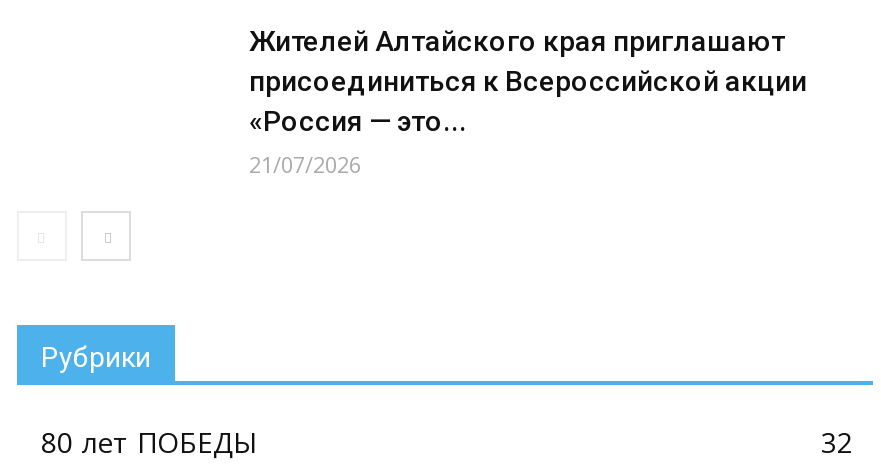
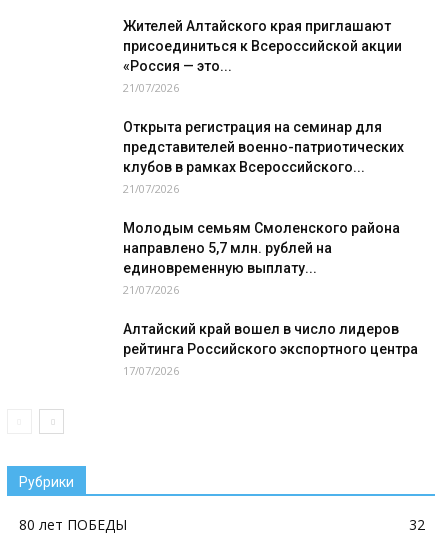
+ Открыта регистрация на семинар для
+ представителей военно-патриотических
+ клубов в рамках Всероссийского...
+ 21/07/2026
+ Молодым семьям Смоленского района
+ направлено 5,7 млн. рублей на
+ единовременную выплату...
+ 21/07/2026
+ Алтайский край вошел в число лидеров
+ рейтинга Российского экспортного центра
+ 17/07/2026
